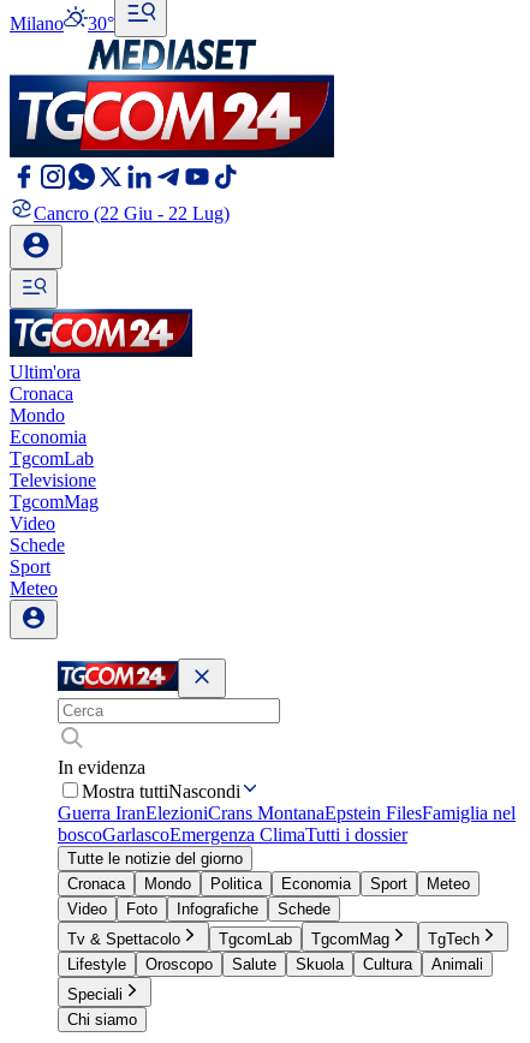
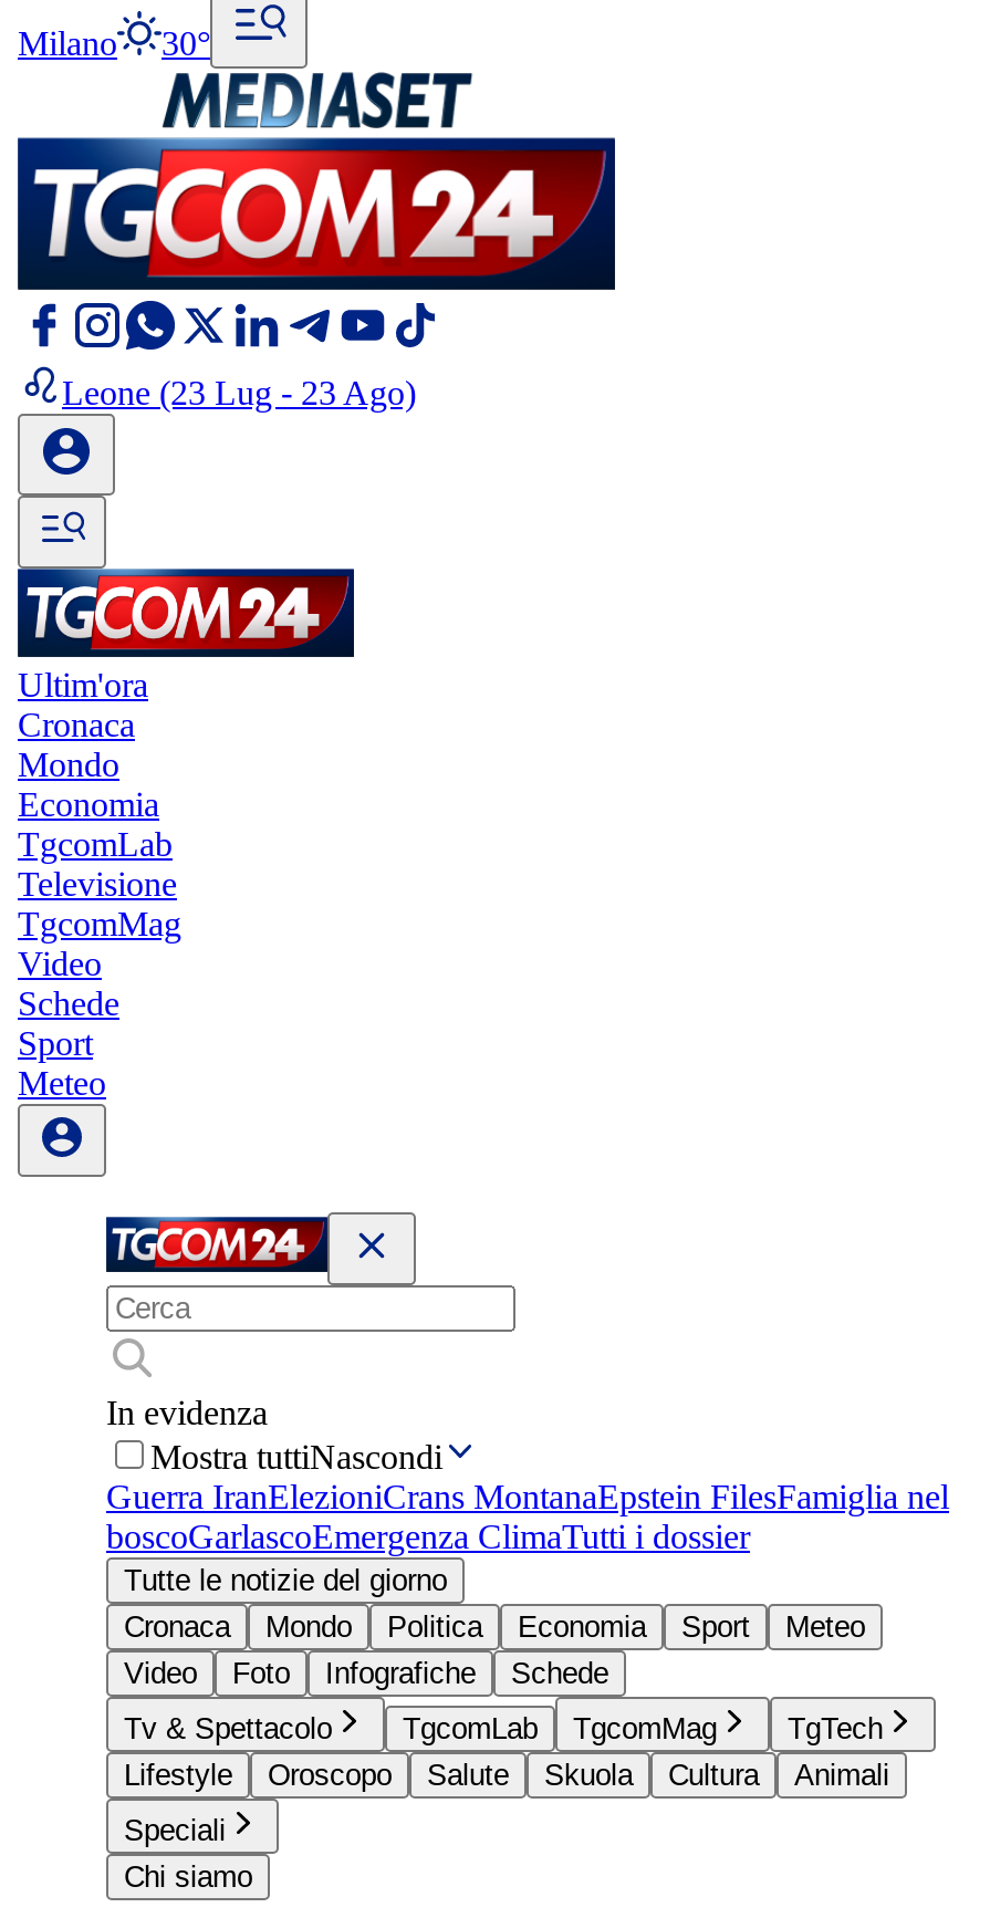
- Cancro (22 Giu - 22 Lug)
+ Leone (23 Lug - 23 Ago)
